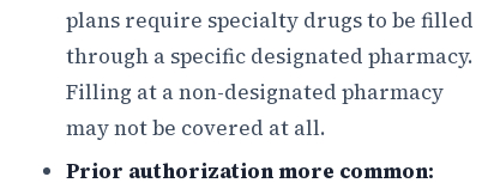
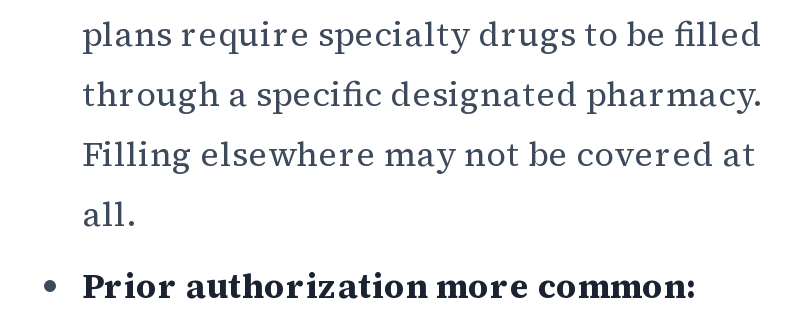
- Filling at a non-designated pharmacy
- may not be covered at all.
+ Filling elsewhere may not be covered at
+ all.
